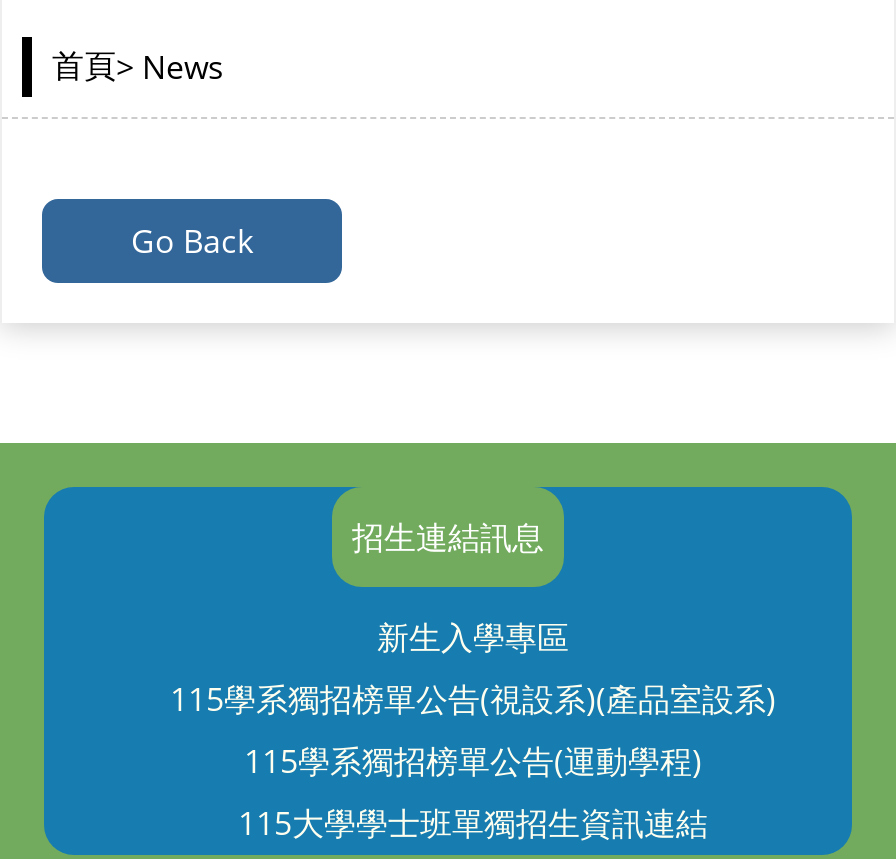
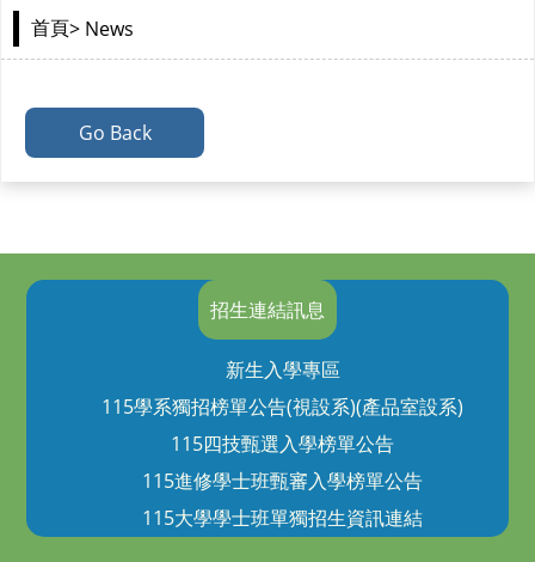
- 115學系獨招榜單公告(運動學程)
+ 115四技甄選入學榜單公告
+ 115進修學士班甄審入學榜單公告
